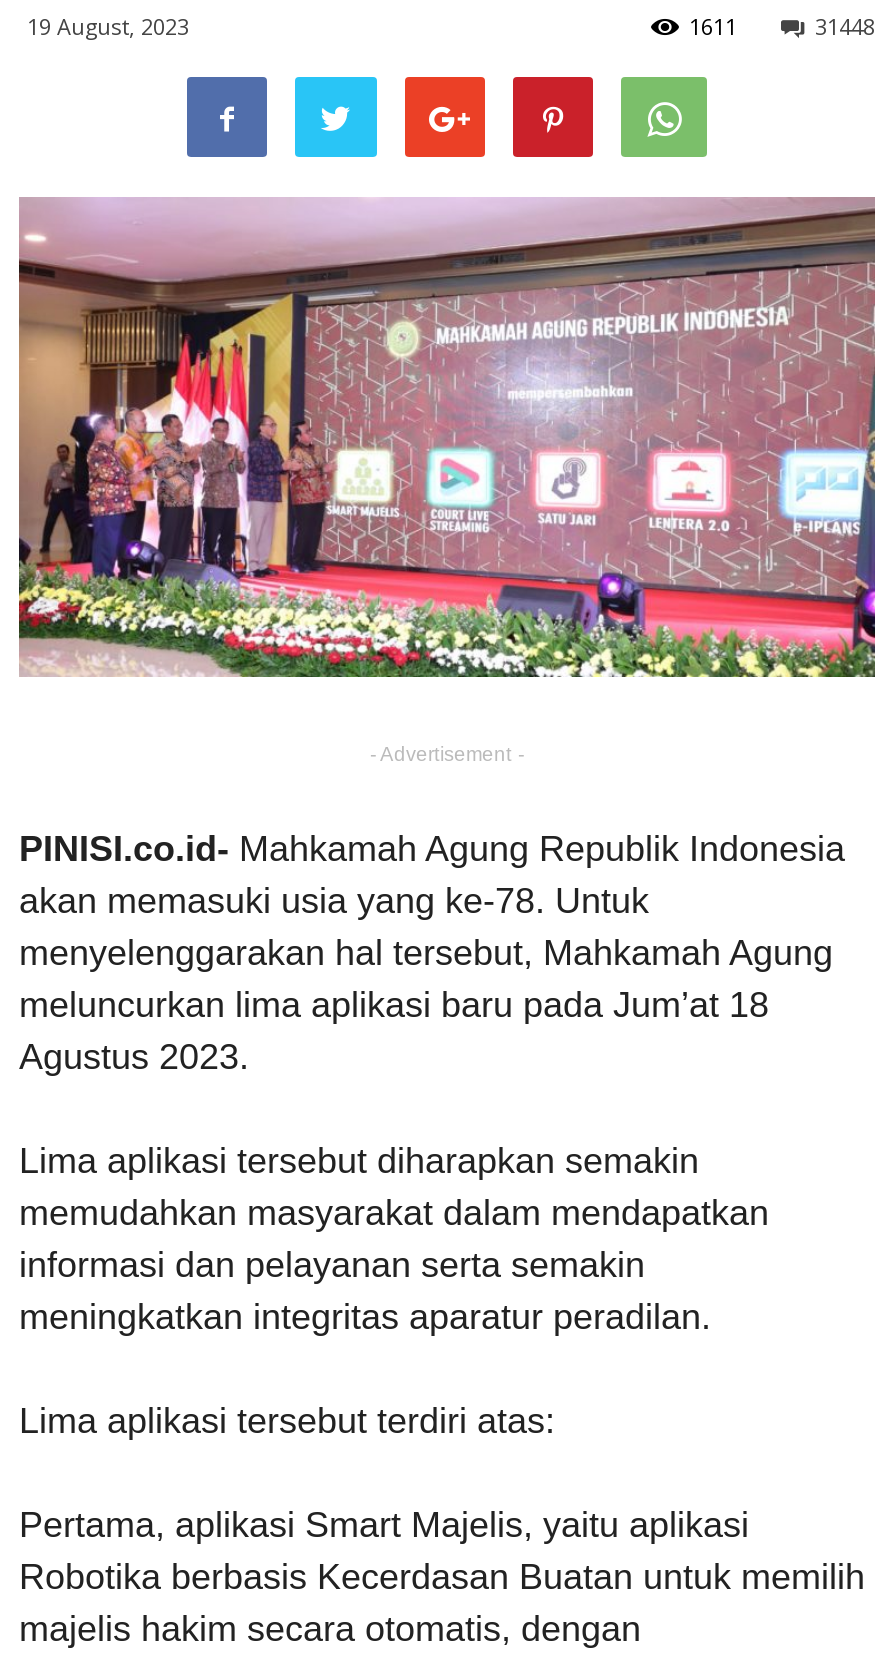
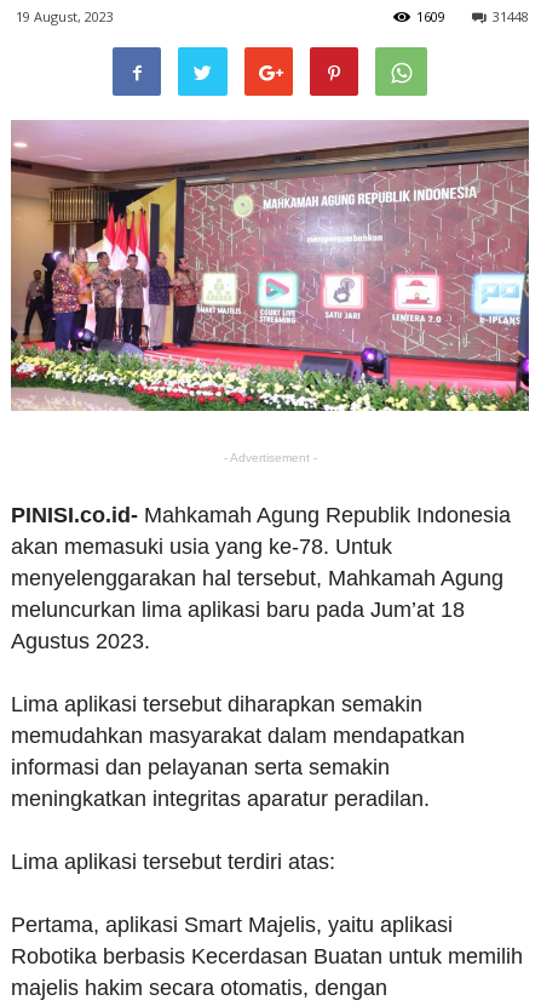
- 1611
+ 1609
